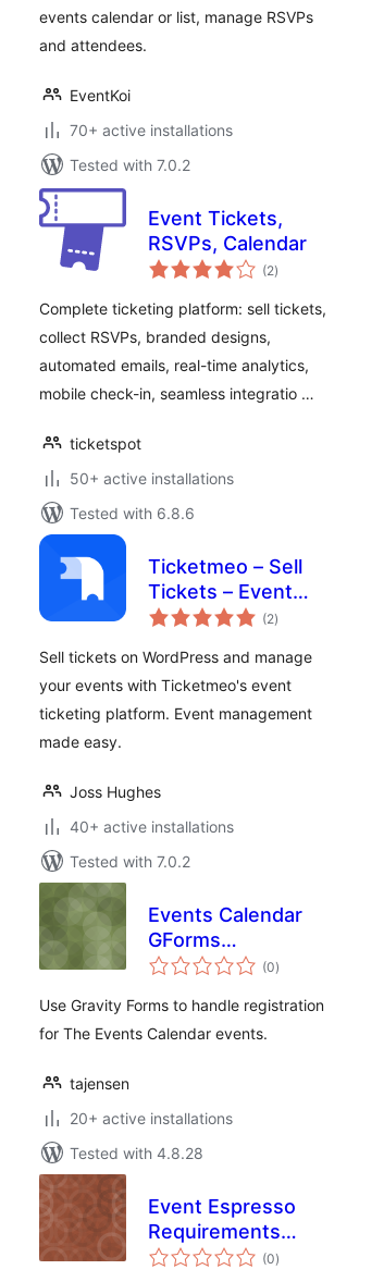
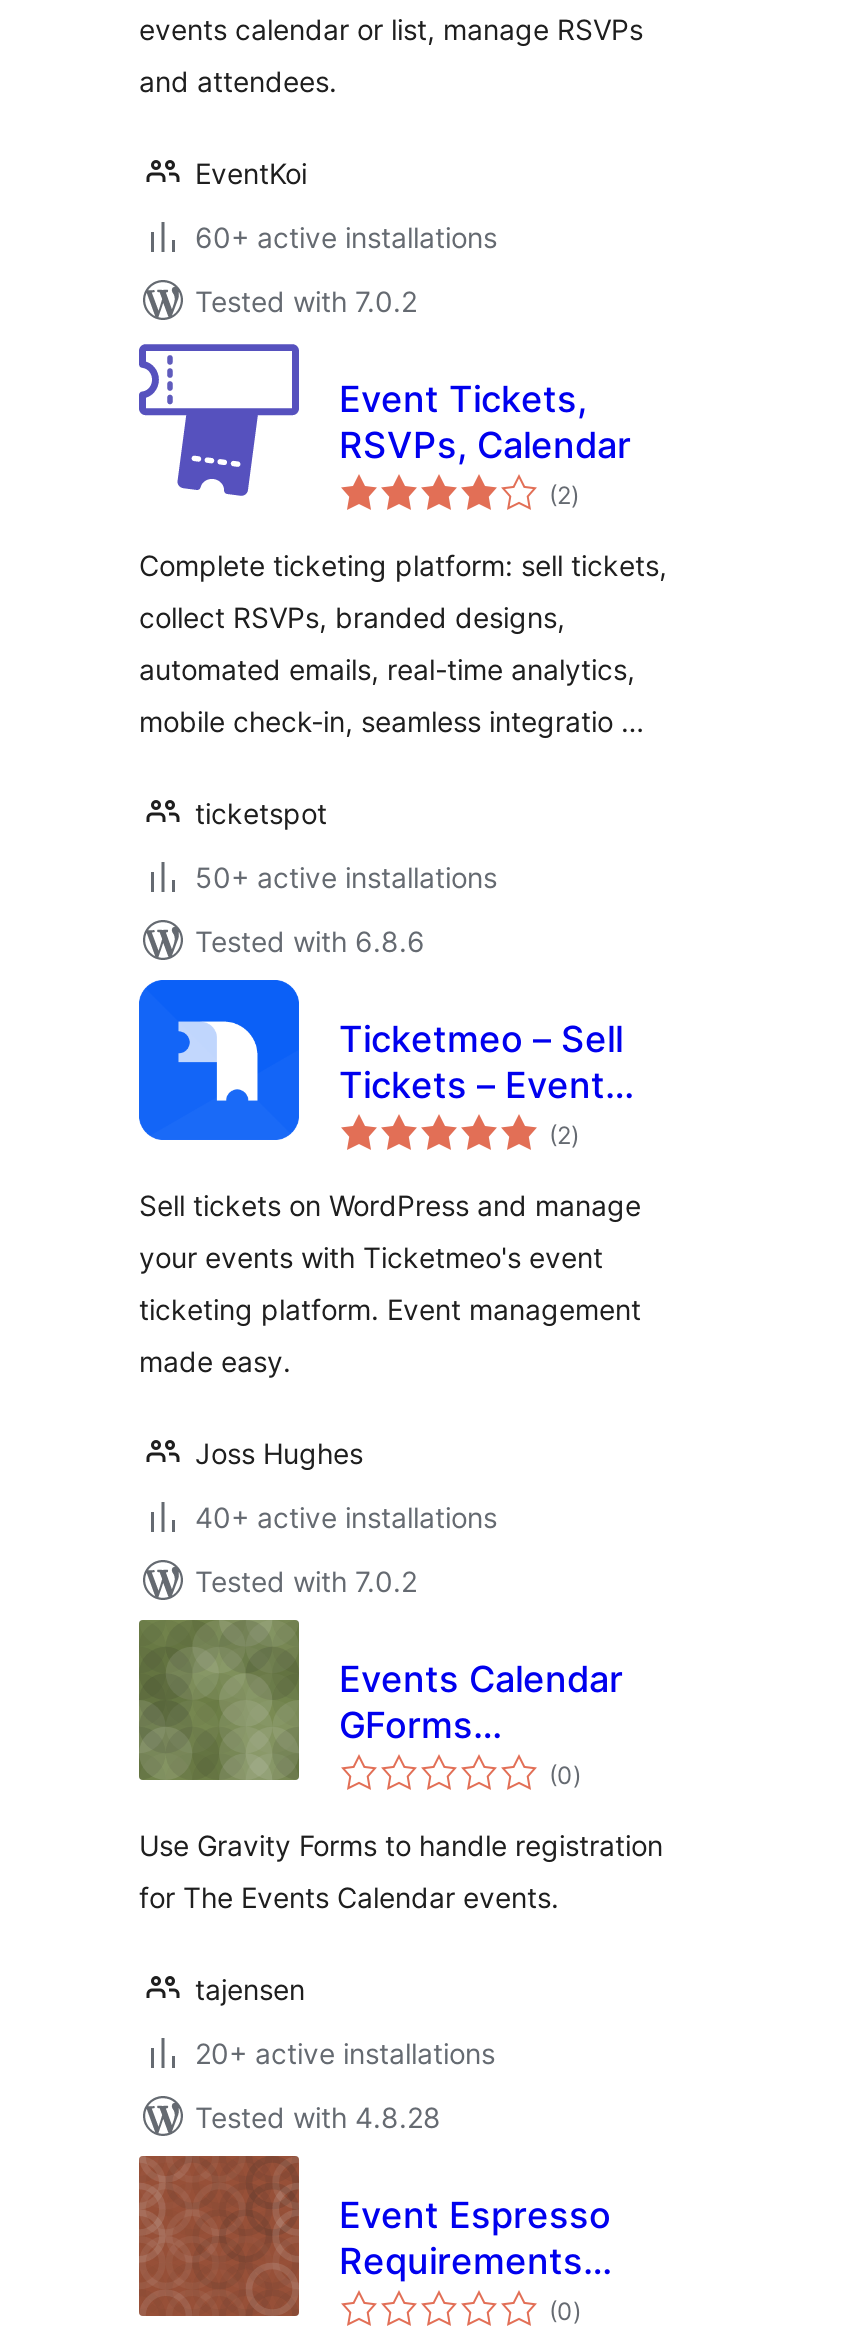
- 70+ active installations
+ 60+ active installations
